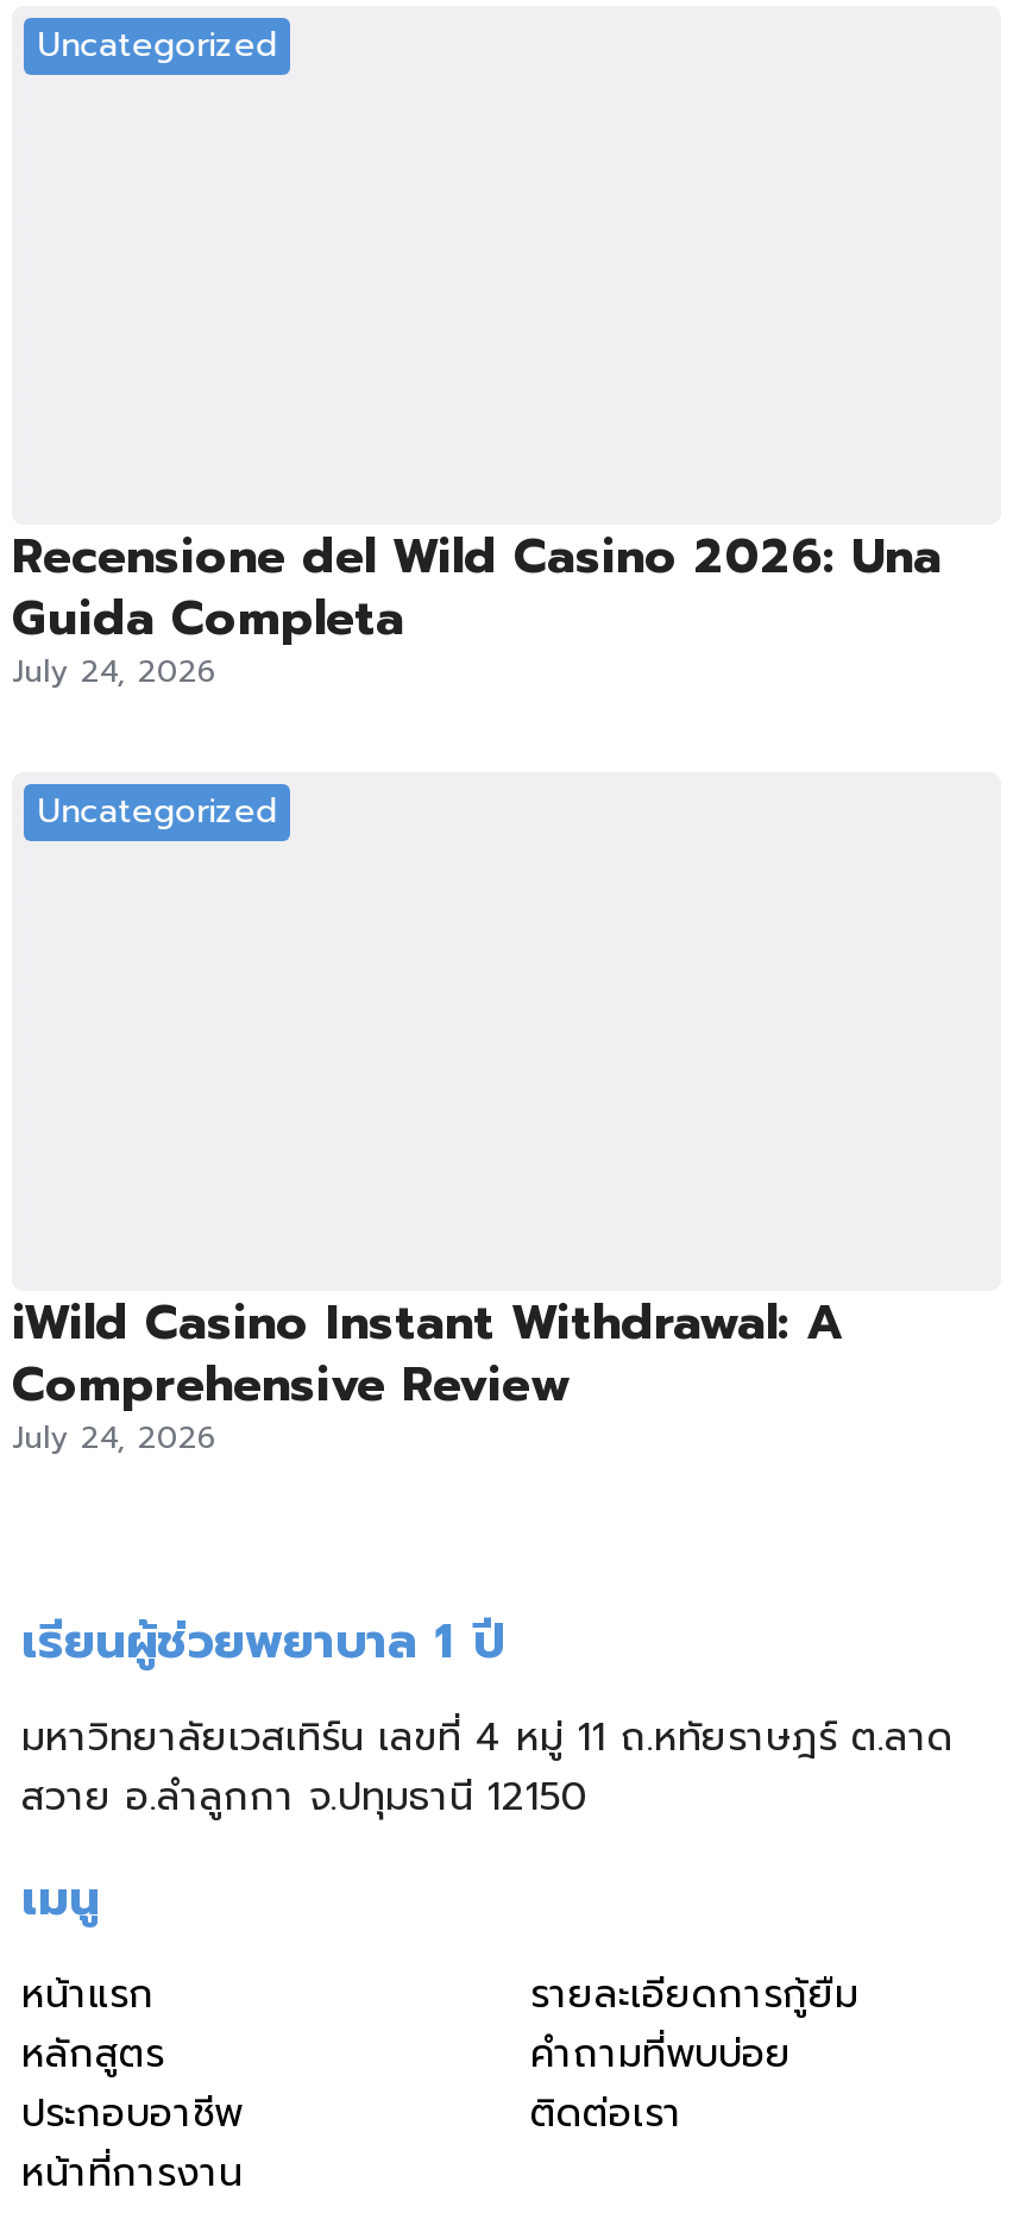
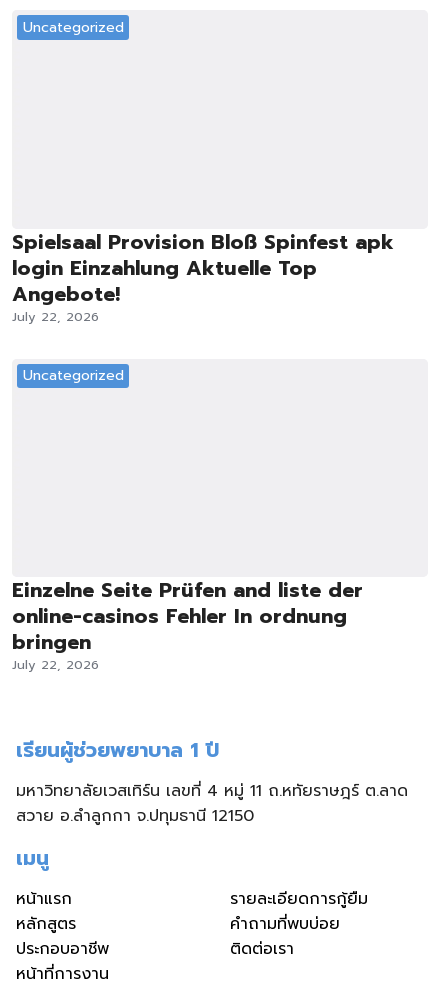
- Recensione del Wild Casino 2026: Una
- Guida Completa
- July 24, 2026
+ Spielsaal Provision Bloß Spinfest apk
+ login Einzahlung Aktuelle Top
+ Angebote!
+ July 22, 2026

- iWild Casino Instant Withdrawal: A
- Comprehensive Review
- July 24, 2026
+ Einzelne Seite Prüfen and liste der
+ online-casinos Fehler In ordnung
+ bringen
+ July 22, 2026
